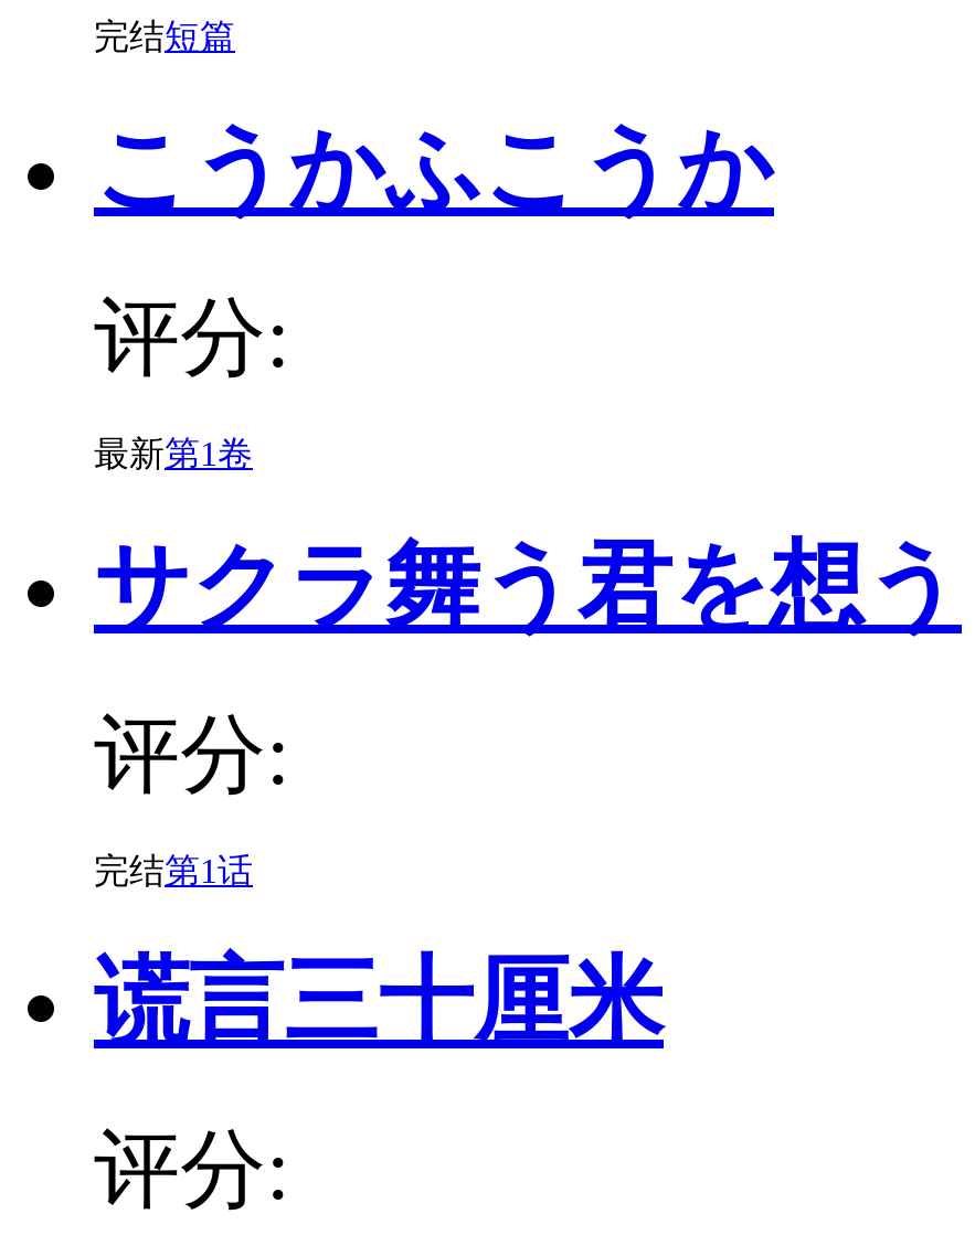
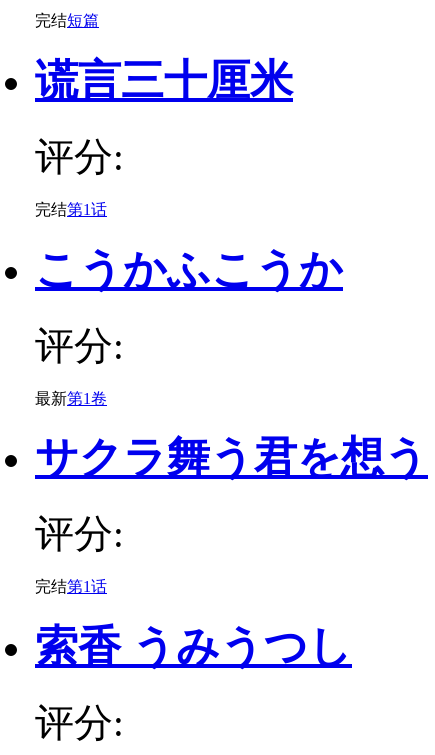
+ 评分:
+ 完结第1话

+ 索香 うみうつし

moved up: 谎言三十厘米
